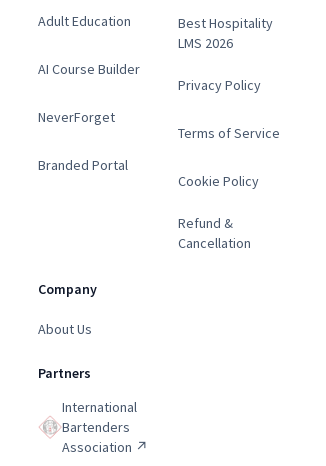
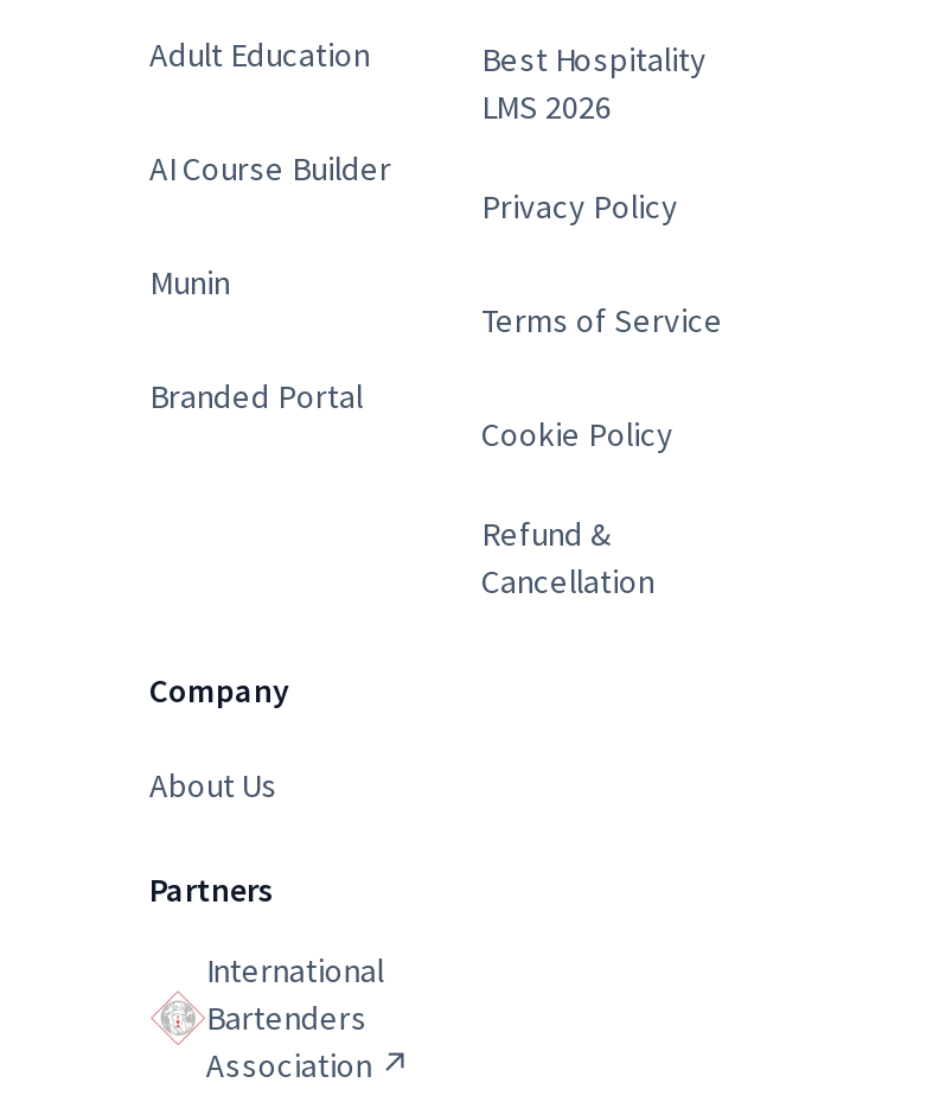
- NeverForget
+ Munin
